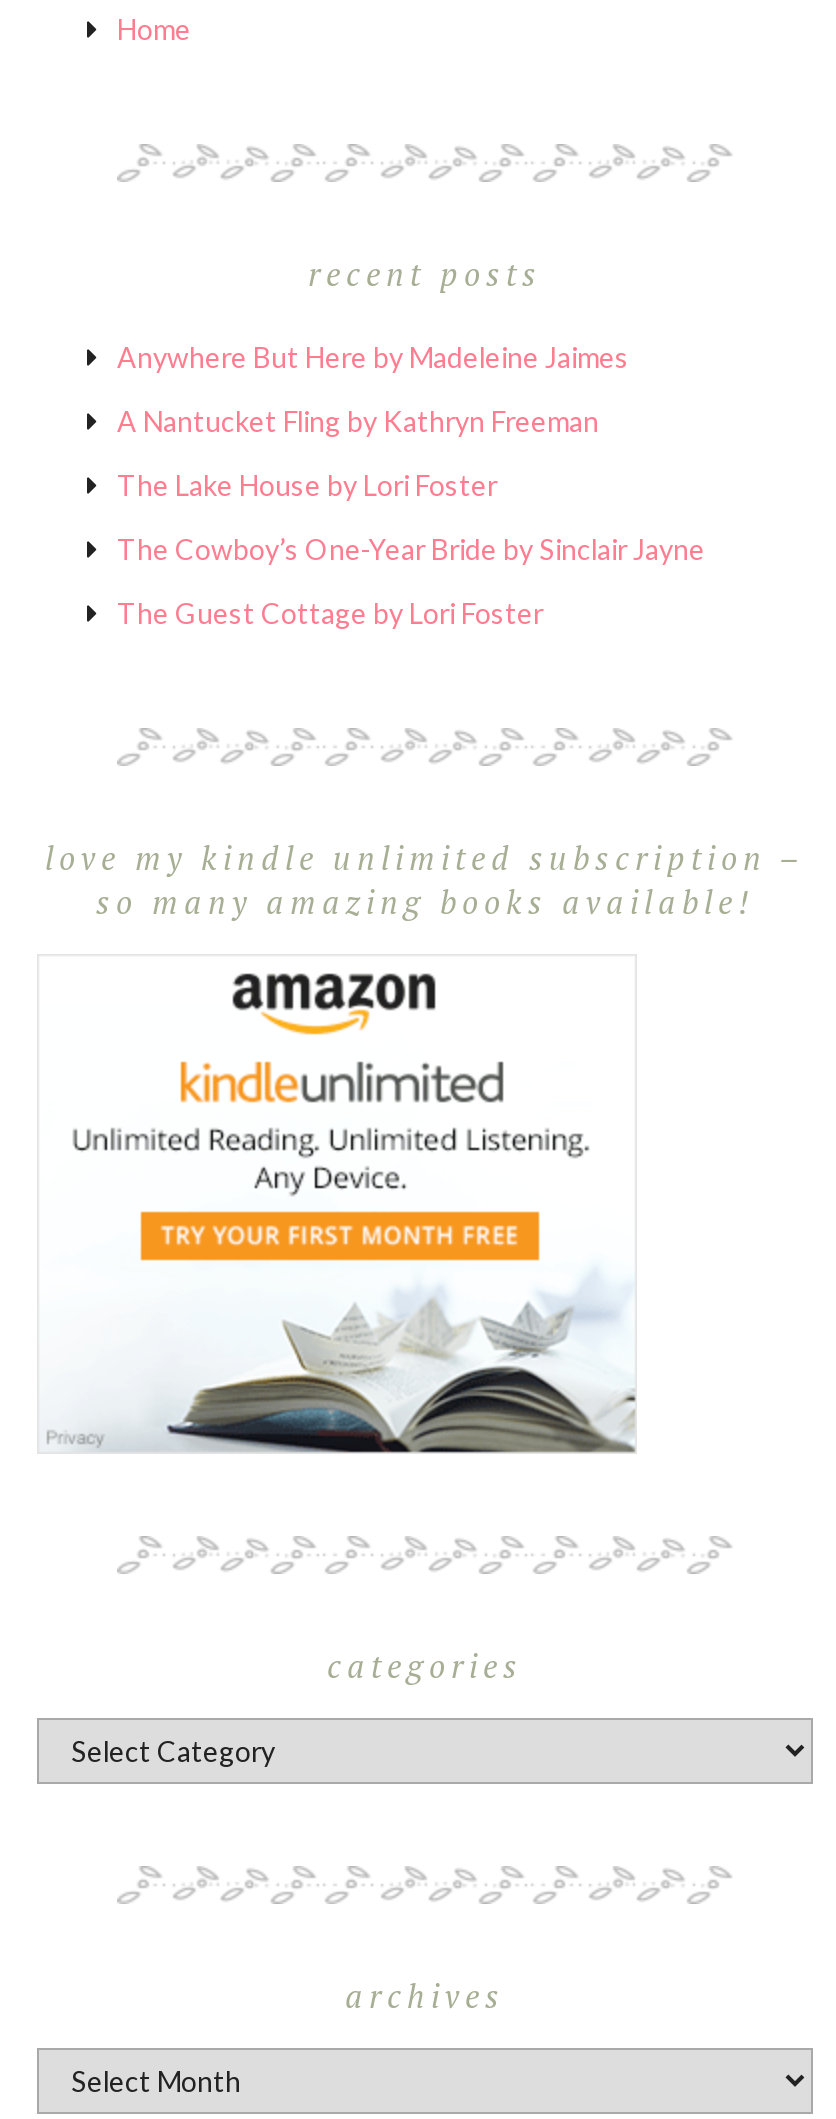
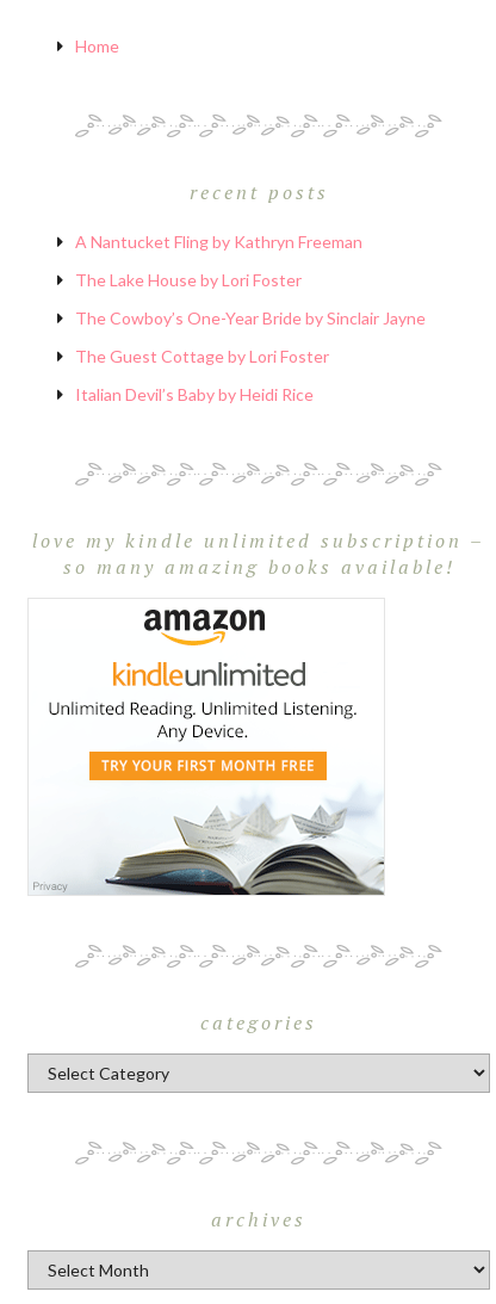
- Anywhere But Here by Madeleine Jaimes

moved up: A Nantucket Fling by Kathryn Freeman | The Lake House by Lori Foster | The Cowboy’s One-Year Bride by Sinclair Jayne | The Guest Cottage by Lori Foster

+ Italian Devil’s Baby by Heidi Rice
